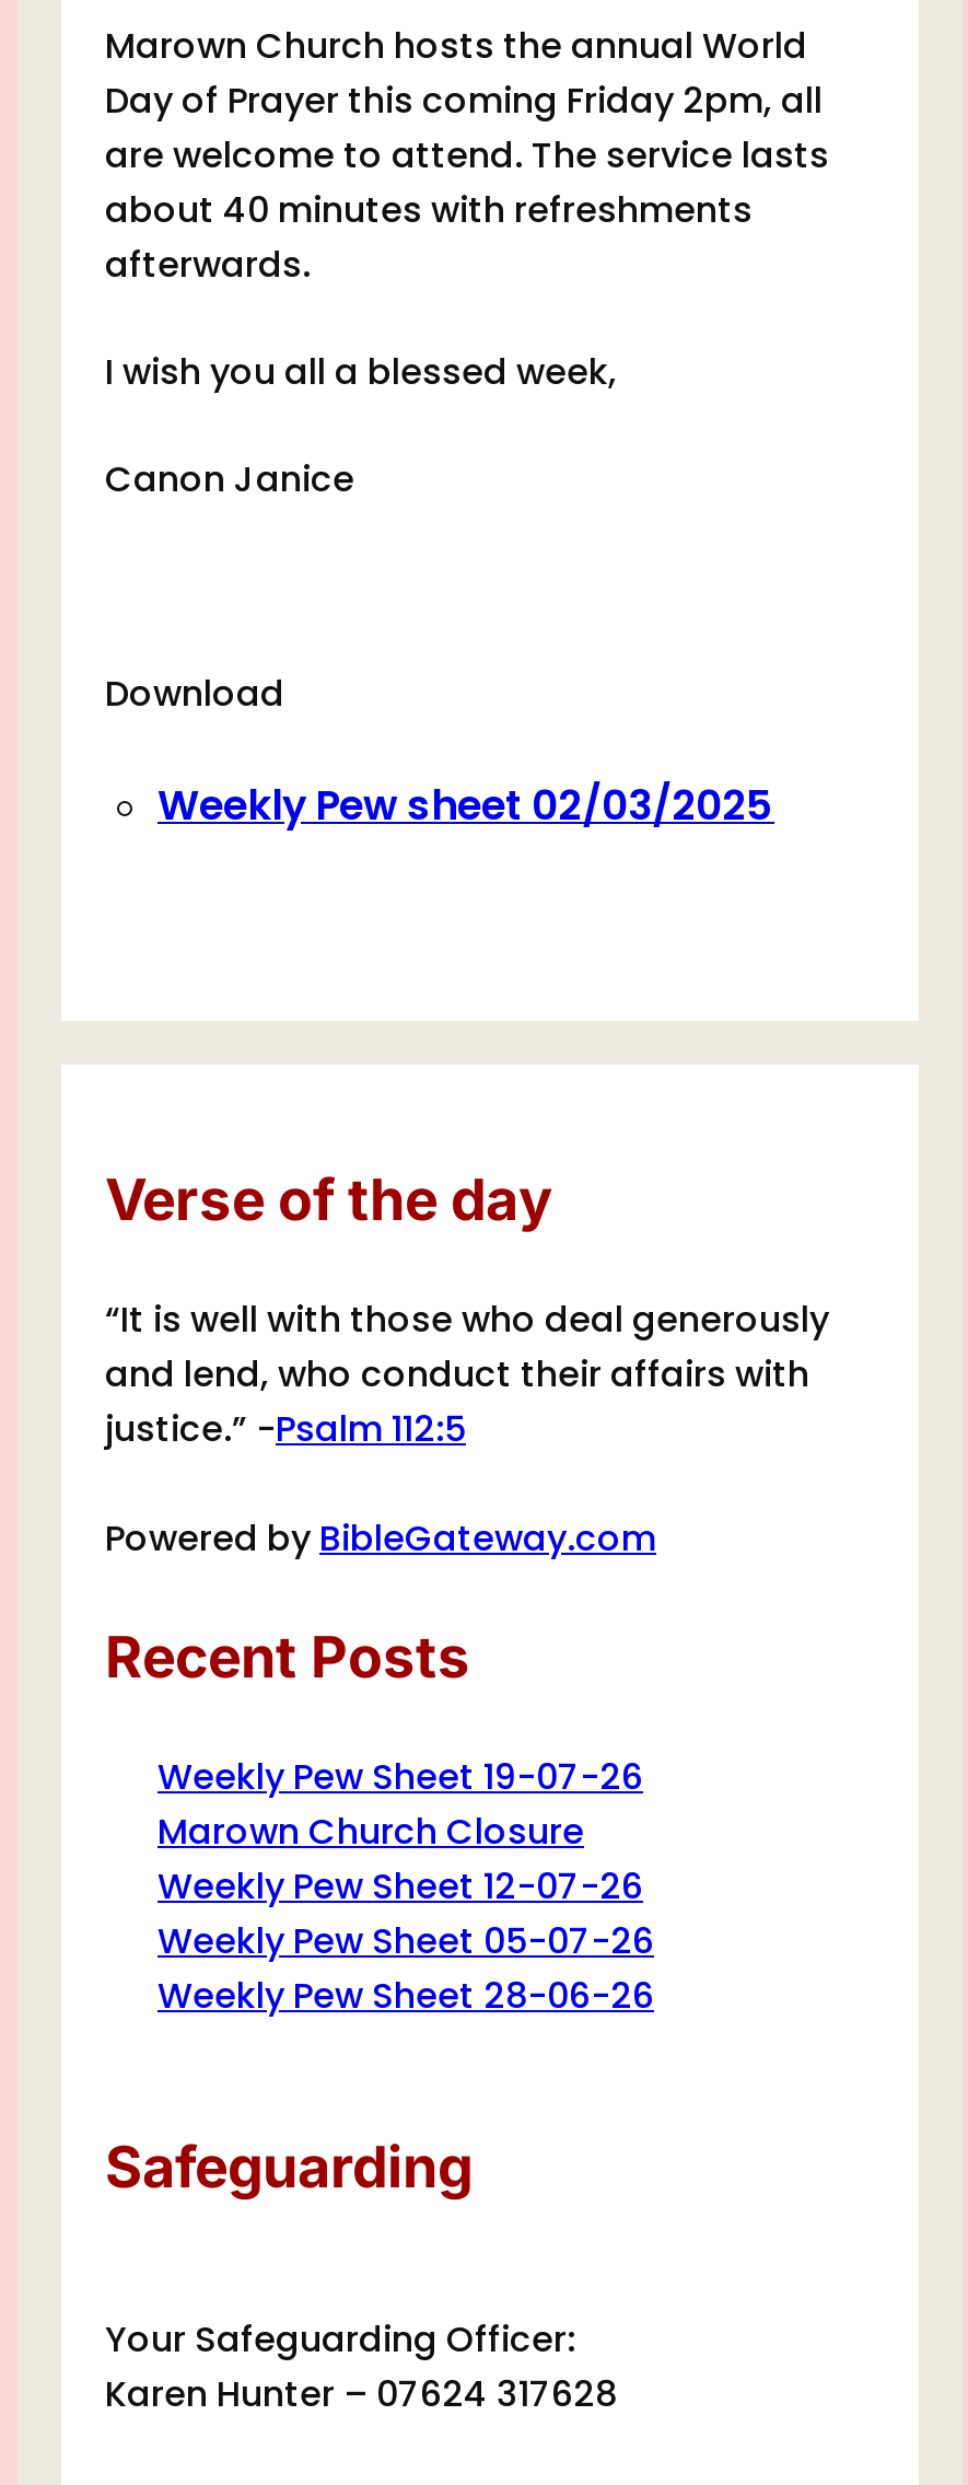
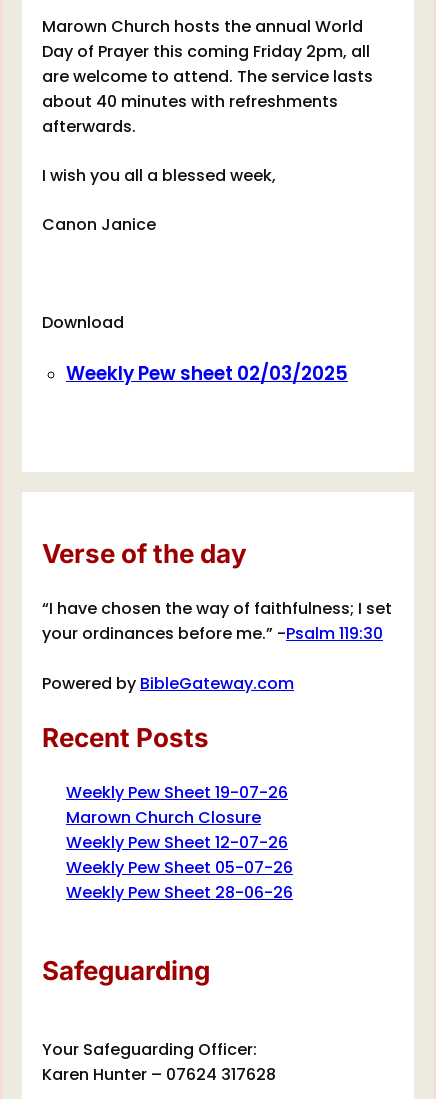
- “It is well with those who deal generously
- and lend, who conduct their affairs with
- justice.” -Psalm 112:5
+ “I have chosen the way of faithfulness; I set
+ your ordinances before me.” -Psalm 119:30
